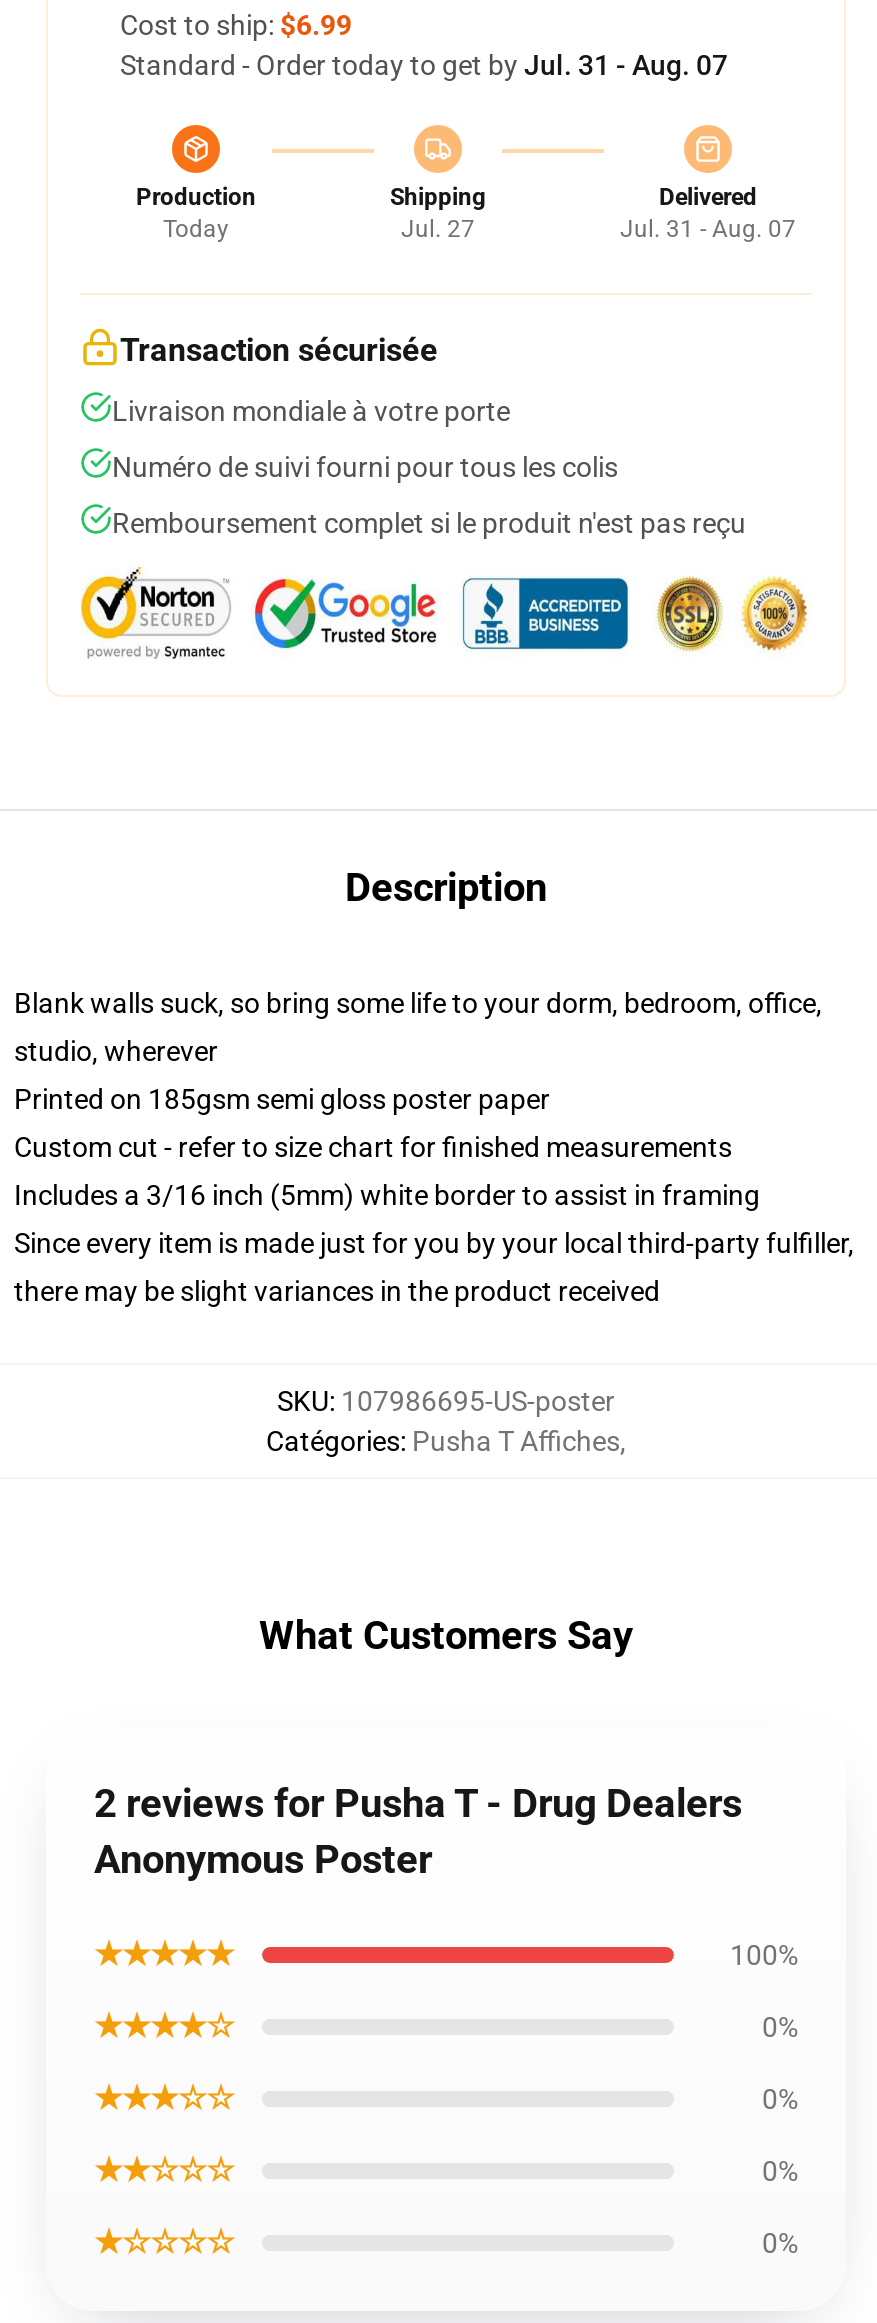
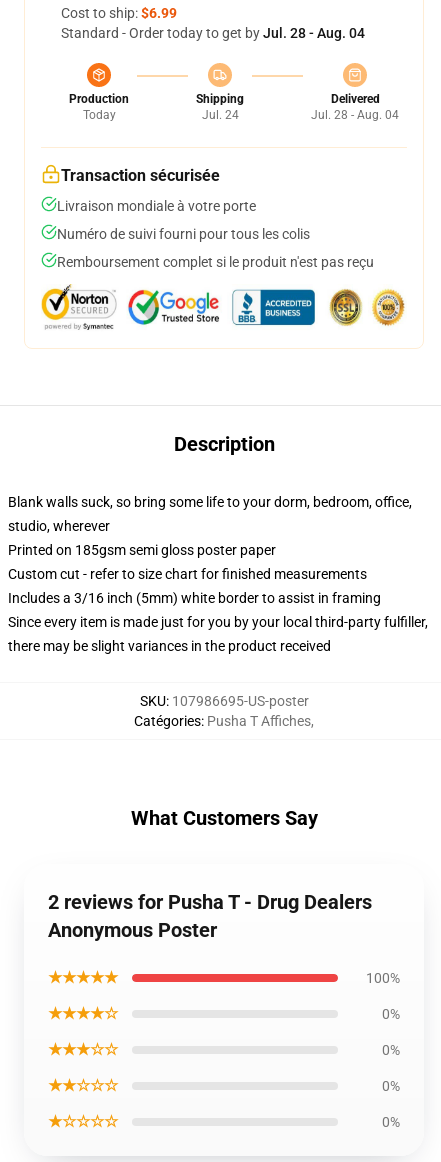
- Standard - Order today to get by Jul. 31 - Aug. 07
+ Standard - Order today to get by Jul. 28 - Aug. 04

- Jul. 27
+ Jul. 24

- Jul. 31 - Aug. 07
+ Jul. 28 - Aug. 04
